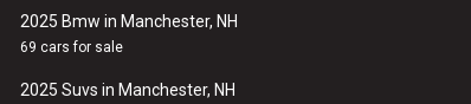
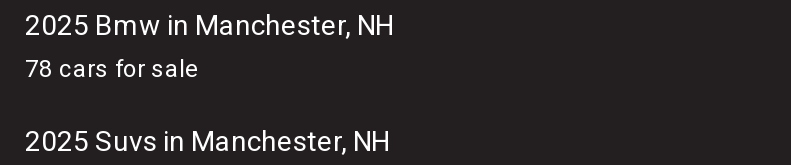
- 69 cars for sale
+ 78 cars for sale
